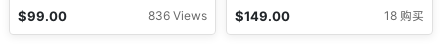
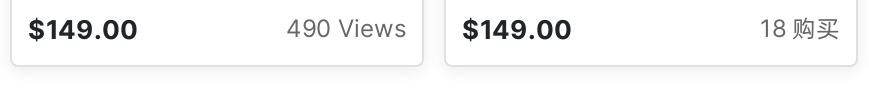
- $99.00
- 836 Views
+ $149.00
+ 490 Views
